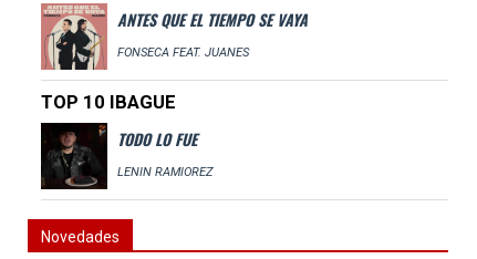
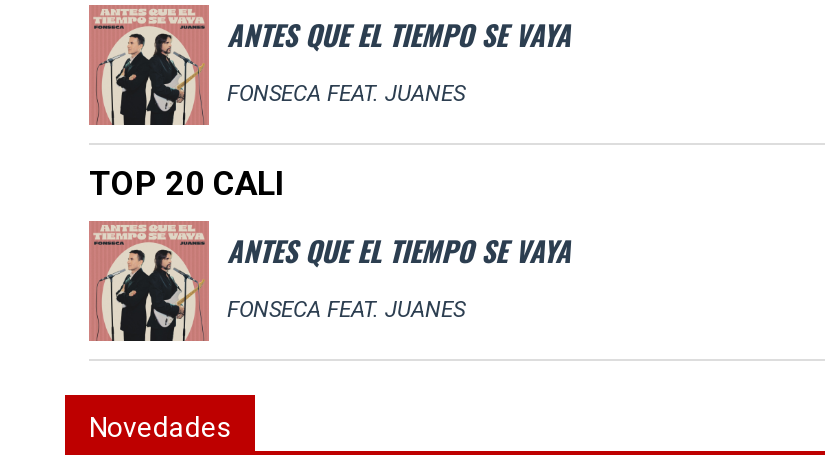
- TOP 10 IBAGUE
+ TOP 20 CALI

- [image]
- TODO LO FUE
+ [image]
+ ANTES QUE EL TIEMPO SE VAYA

- LENIN RAMIOREZ
+ FONSECA FEAT. JUANES
